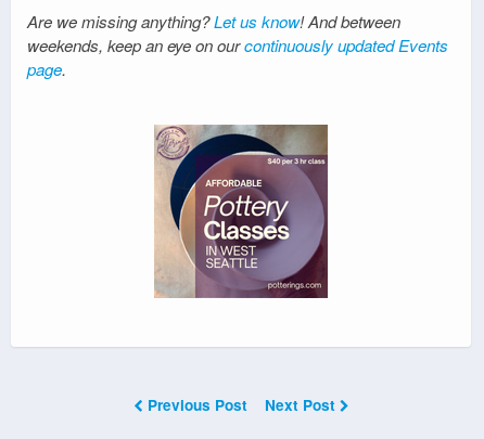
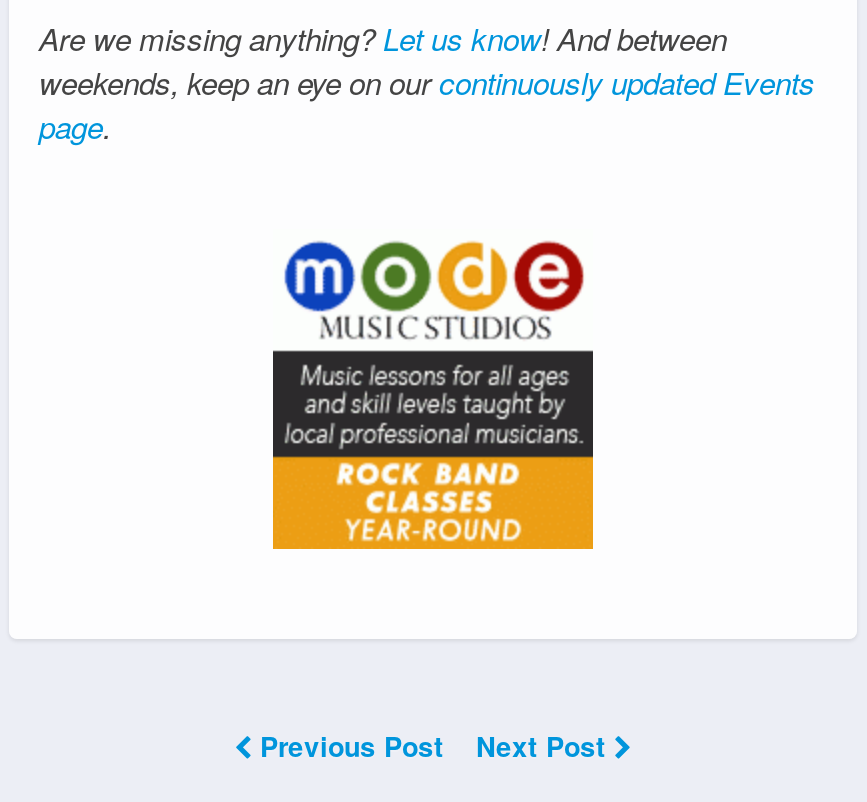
- [image]
+ [image]
